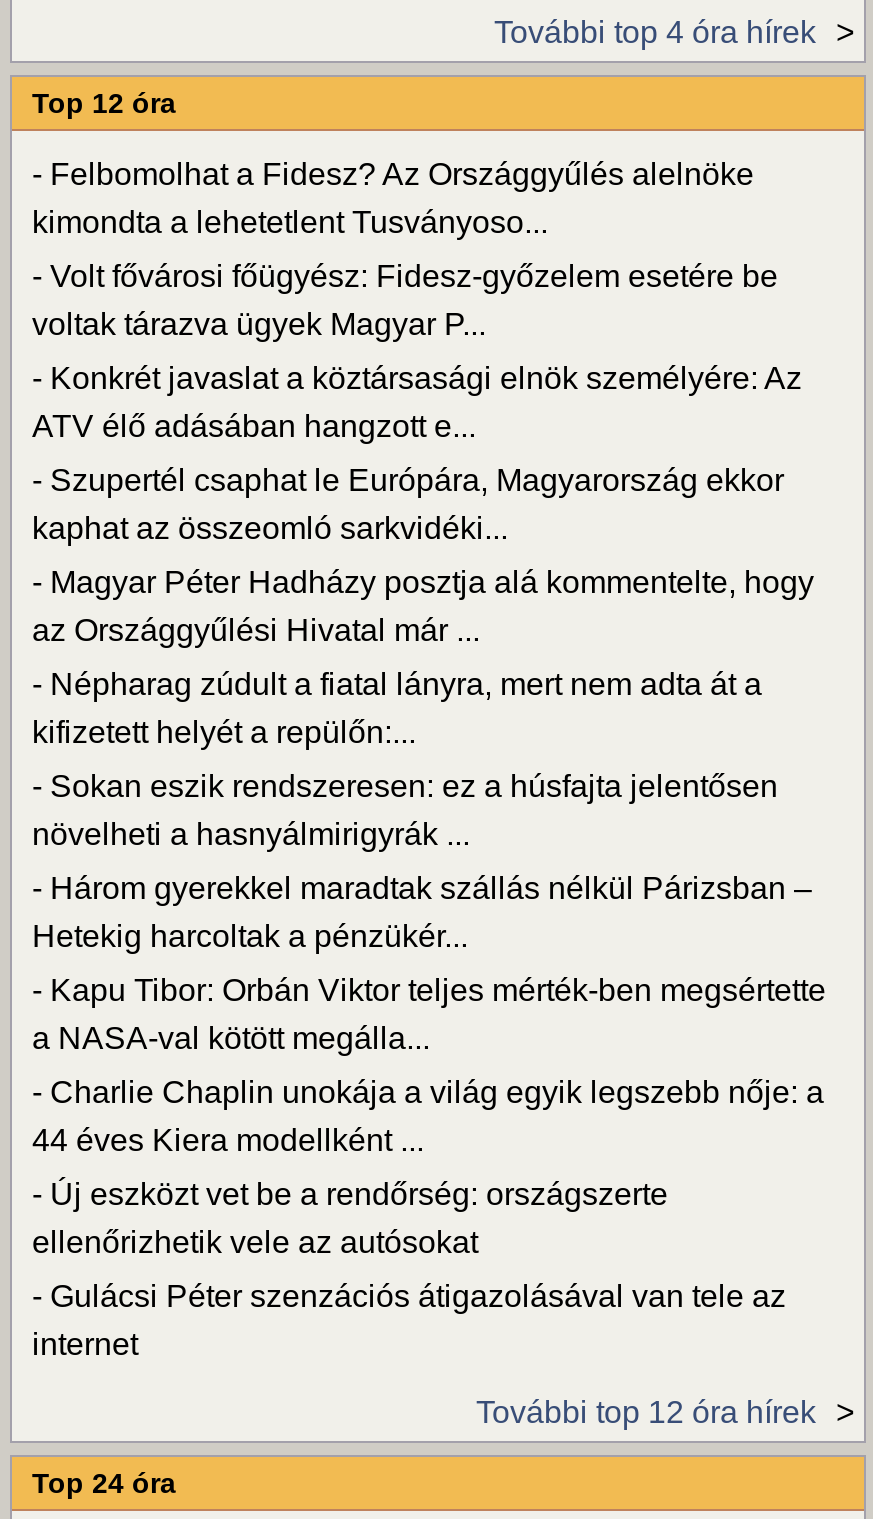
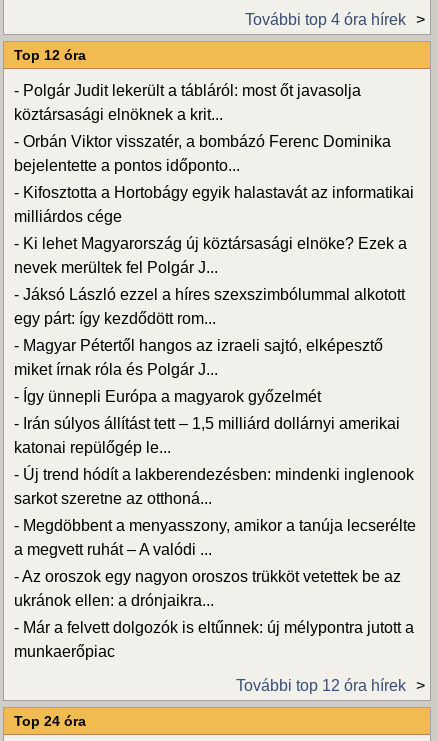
- - Felbomolhat a Fidesz? Az Országgyűlés alelnöke
- kimondta a lehetetlent Tusványoso...
+ - Polgár Judit lekerült a tábláról: most őt javasolja
+ köztársasági elnöknek a krit...

- - Volt fővárosi főügyész: Fidesz-győzelem esetére be
- voltak tárazva ügyek Magyar P...
+ - Orbán Viktor visszatér, a bombázó Ferenc Dominika
+ bejelentette a pontos időponto...

- - Konkrét javaslat a köztársasági elnök személyére: Az
- ATV élő adásában hangzott e...
+ - Kifosztotta a Hortobágy egyik halastavát az informatikai
+ milliárdos cége

- - Szupertél csaphat le Európára, Magyarország ekkor
- kaphat az összeomló sarkvidéki...
+ - Ki lehet Magyarország új köztársasági elnöke? Ezek a
+ nevek merültek fel Polgár J...

- - Magyar Péter Hadházy posztja alá kommentelte, hogy
- az Országgyűlési Hivatal már ...
+ - Jáksó László ezzel a híres szexszimbólummal alkotott
+ egy párt: így kezdődött rom...

- - Népharag zúdult a fiatal lányra, mert nem adta át a
- kifizetett helyét a repülőn:...
+ - Magyar Pétertől hangos az izraeli sajtó, elképesztő
+ miket írnak róla és Polgár J...

- - Sokan eszik rendszeresen: ez a húsfajta jelentősen
- növelheti a hasnyálmirigyrák ...
+ - Így ünnepli Európa a magyarok győzelmét

- - Három gyerekkel maradtak szállás nélkül Párizsban –
- Hetekig harcoltak a pénzükér...
+ - Irán súlyos állítást tett – 1,5 milliárd dollárnyi amerikai
+ katonai repülőgép le...

- - Kapu Tibor: Orbán Viktor teljes mérték-ben megsértette
- a NASA-val kötött megálla...
+ - Új trend hódít a lakberendezésben: mindenki inglenook
+ sarkot szeretne az otthoná...

- - Charlie Chaplin unokája a világ egyik legszebb nője: a
- 44 éves Kiera modellként ...
+ - Megdöbbent a menyasszony, amikor a tanúja lecserélte
+ a megvett ruhát – A valódi ...

- - Új eszközt vet be a rendőrség: országszerte
- ellenőrizhetik vele az autósokat
+ - Az oroszok egy nagyon oroszos trükköt vetettek be az
+ ukránok ellen: a drónjaikra...

- - Gulácsi Péter szenzációs átigazolásával van tele az
- internet
+ - Már a felvett dolgozók is eltűnnek: új mélypontra jutott a
+ munkaerőpiac
